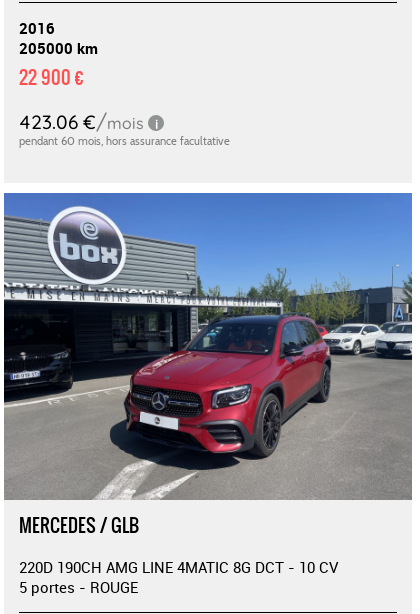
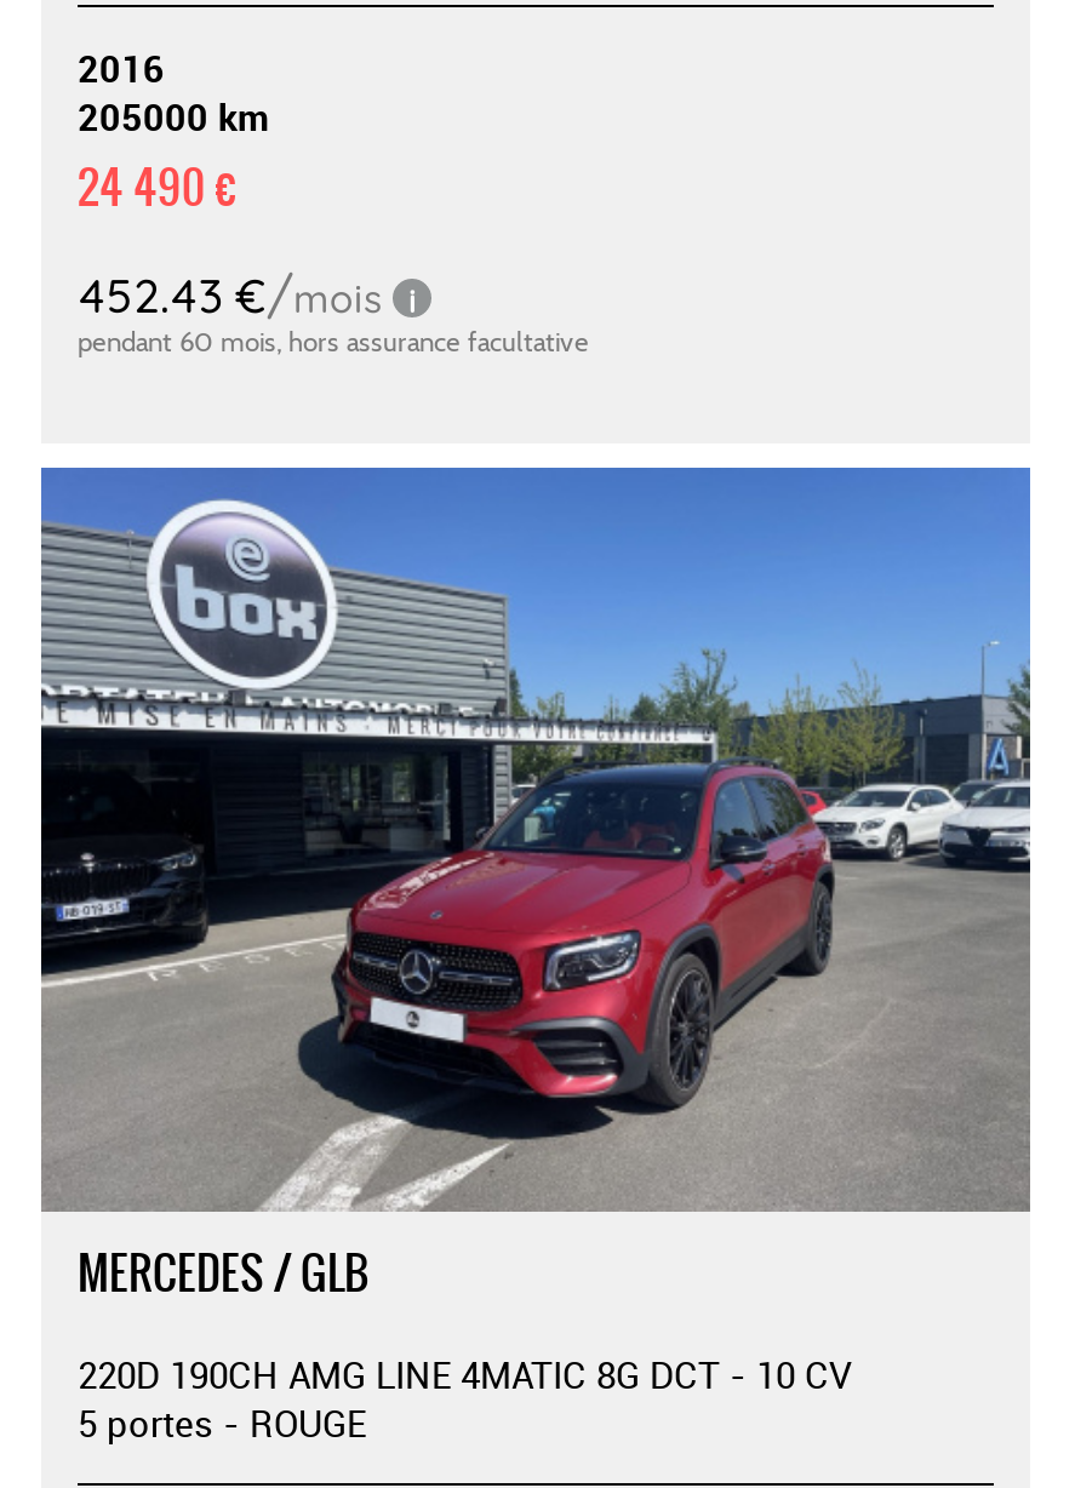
- 22 900 €
+ 24 490 €
